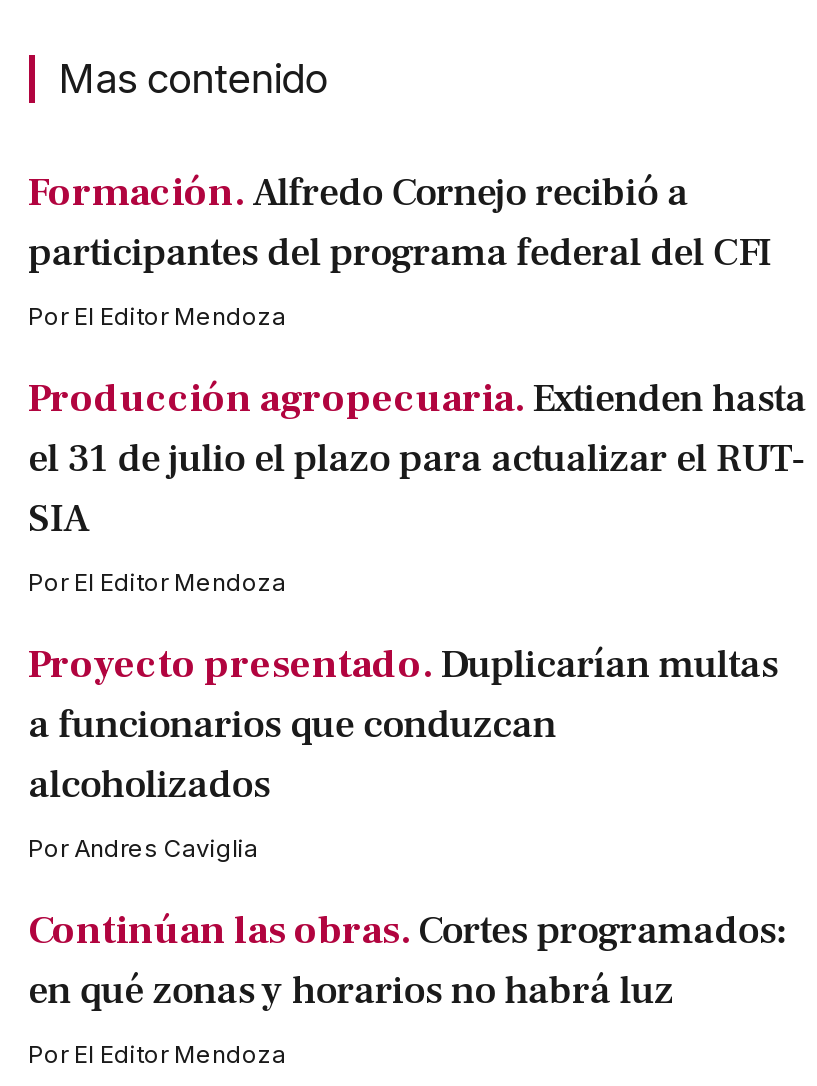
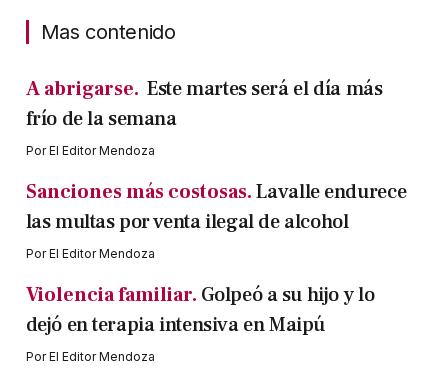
- Formación. Alfredo Cornejo recibió a
- participantes del programa federal del CFI
+ A abrigarse. Este martes será el día más
+ frío de la semana

- Producción agropecuaria. Extienden hasta
- el 31 de julio el plazo para actualizar el RUT-
- SIA
+ Sanciones más costosas. Lavalle endurece
+ las multas por venta ilegal de alcohol

- Proyecto presentado. Duplicarían multas
- a funcionarios que conduzcan
- alcoholizados
- Por Andres Caviglia
- Continúan las obras. Cortes programados:
- en qué zonas y horarios no habrá luz
+ Violencia familiar. Golpeó a su hijo y lo
+ dejó en terapia intensiva en Maipú
